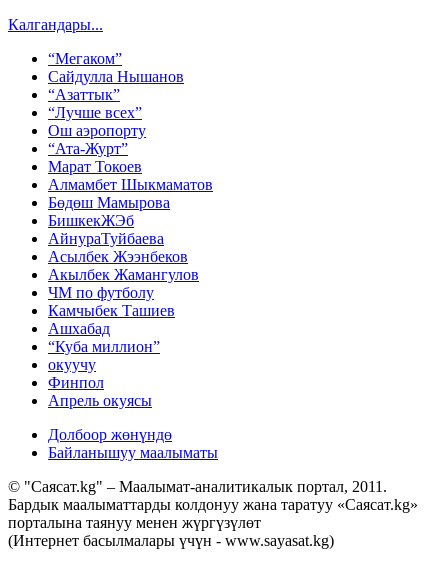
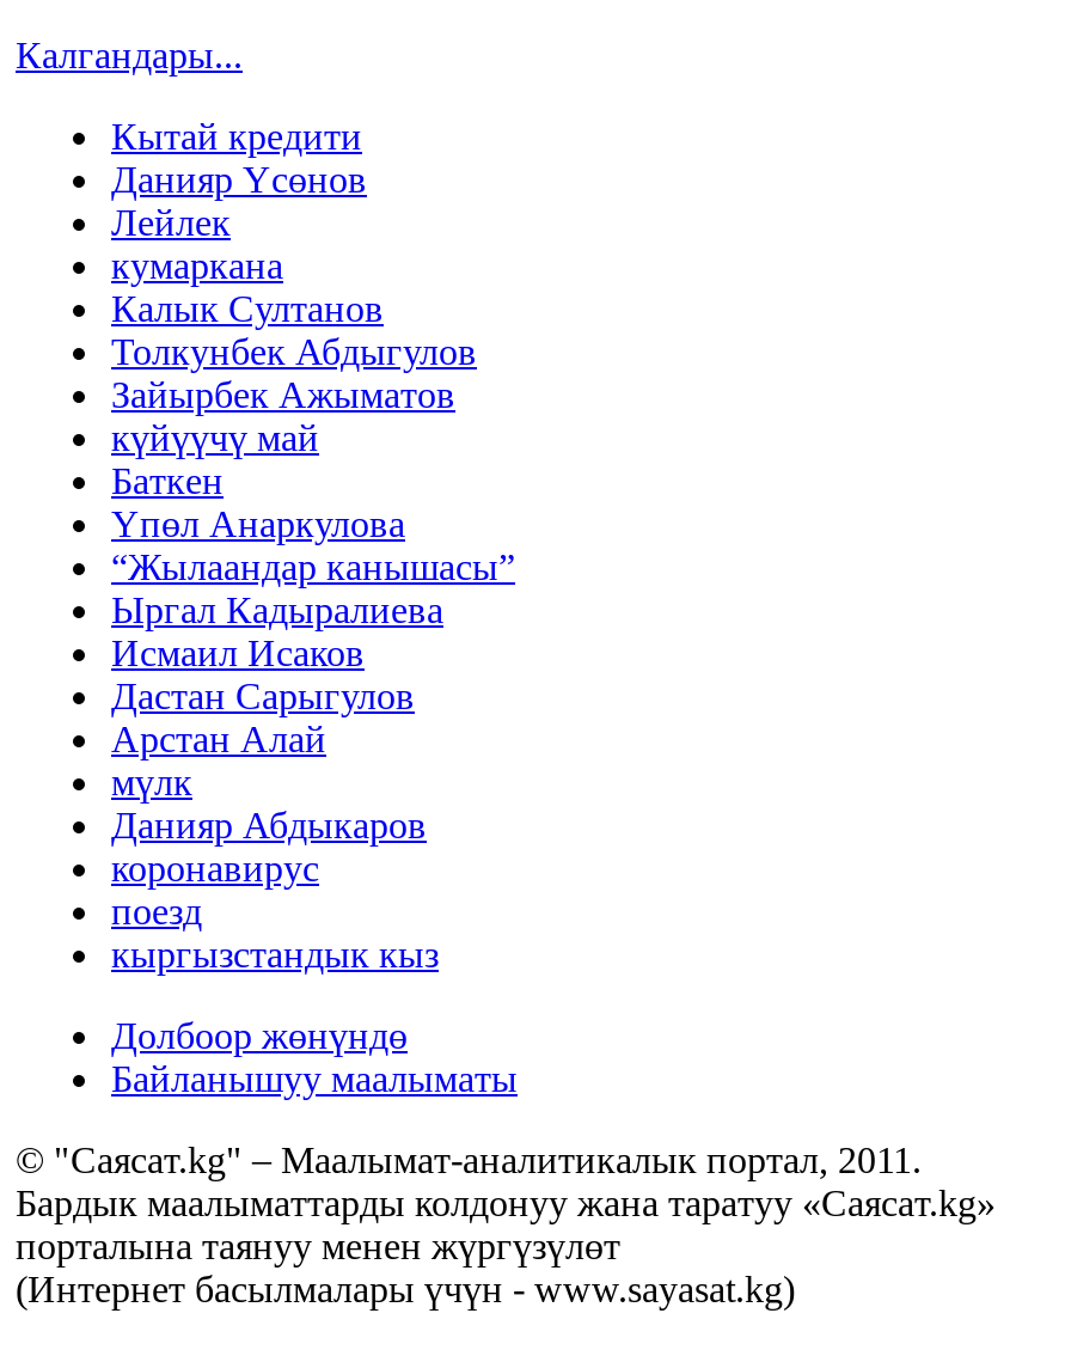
- “Мегаком”
- Сайдулла Нышанов
- “Азаттык”
- “Лучше всех”
- Ош аэропорту
- “Ата-Журт”
- Марат Токоев
- Алмамбет Шыкмаматов
- Бөдөш Мамырова
- БишкекЖЭб
- АйнураТуйбаева
- Асылбек Жээнбеков
- Акылбек Жамангулов
- ЧМ по футболу
- Камчыбек Ташиев
- Ашхабад
- “Куба миллион”
- окуучу
- Финпол
- Апрель окуясы
+ Кытай кредити
+ Данияр Үсөнов
+ Лейлек
+ кумаркана
+ Калык Султанов
+ Толкунбек Абдыгулов
+ Зайырбек Ажыматов
+ күйүүчү май
+ Баткен
+ Үпөл Анаркулова
+ “Жылаандар канышасы”
+ Ыргал Кадыралиева
+ Исмаил Исаков
+ Дастан Сарыгулов
+ Арстан Алай
+ мүлк
+ Данияр Абдыкаров
+ коронавирус
+ поезд
+ кыргызстандык кыз
